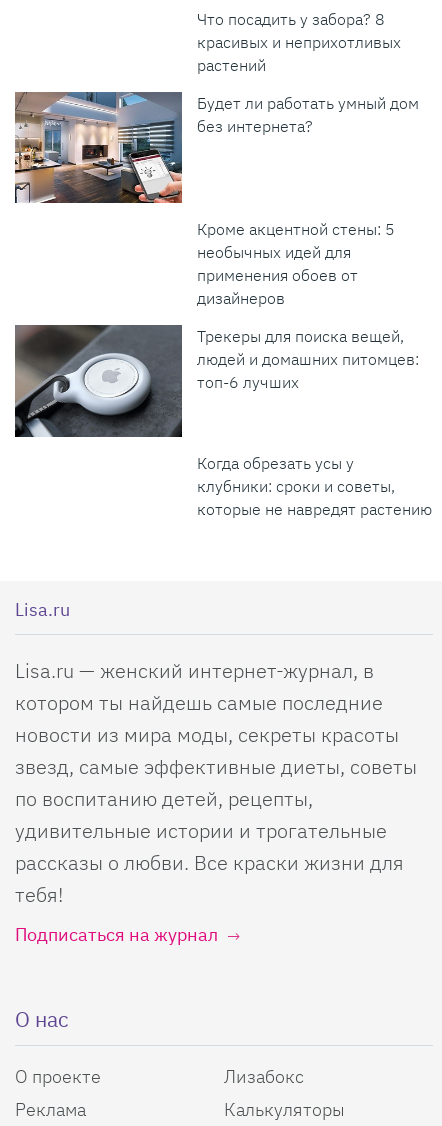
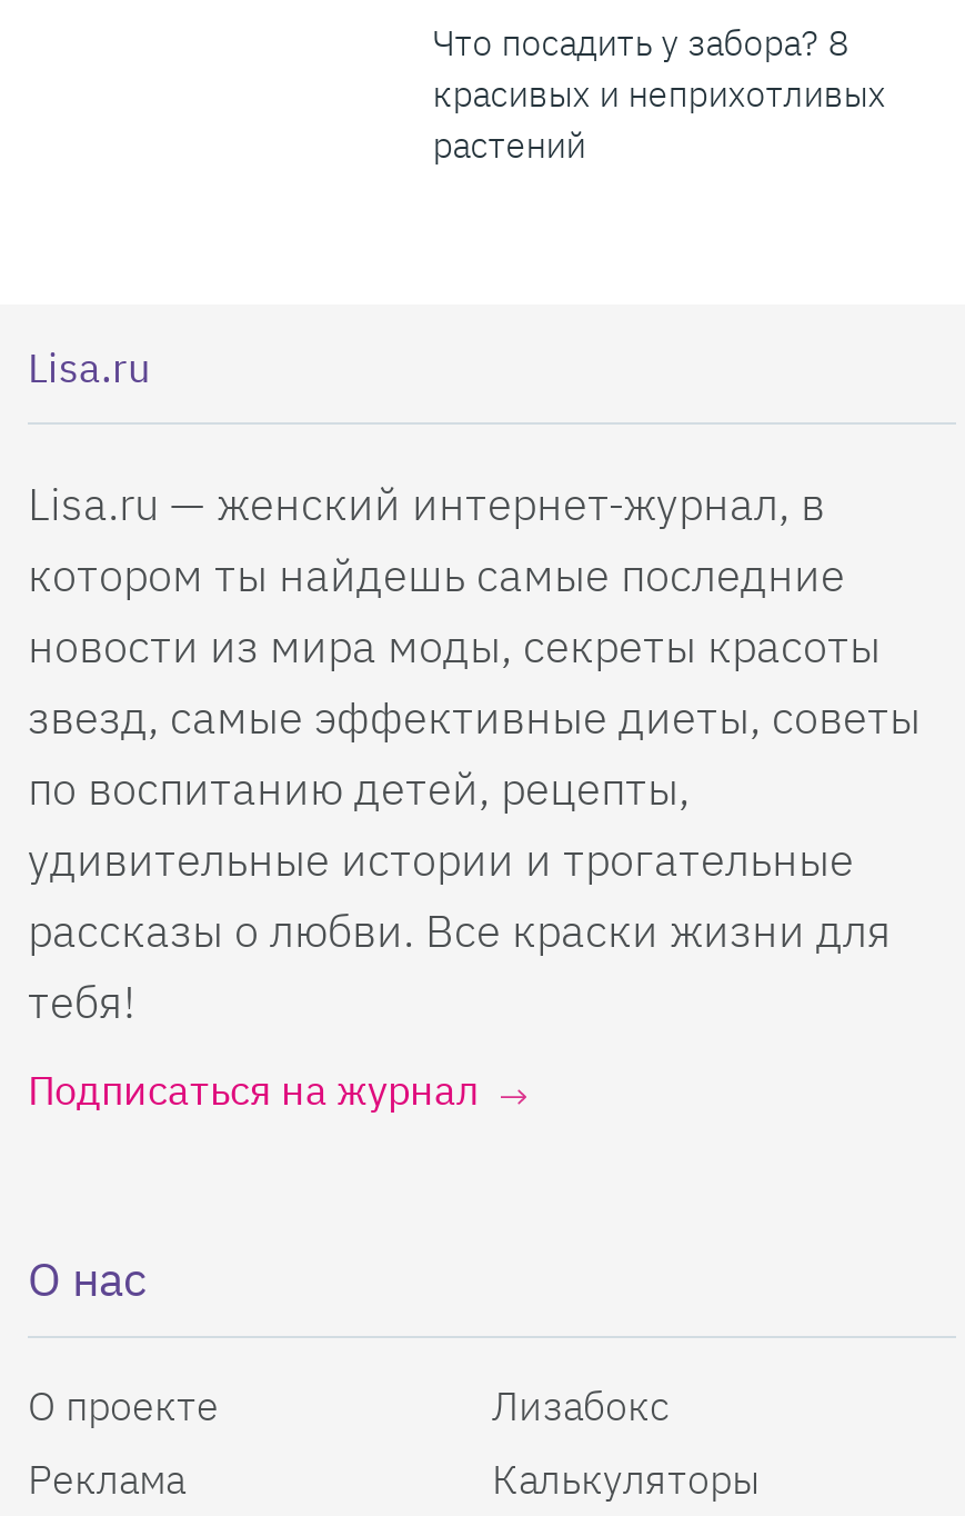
- [image]
- Будет ли работать умный дом
- без интернета?

- [image]
- Кроме акцентной стены: 5
- необычных идей для
- применения обоев от
- дизайнеров
- Трекеры для поиска вещей,
- людей и домашних питомцев:
- топ-6 лучших

- Когда обрезать усы у
- клубники: сроки и советы,
- которые не навредят растению
